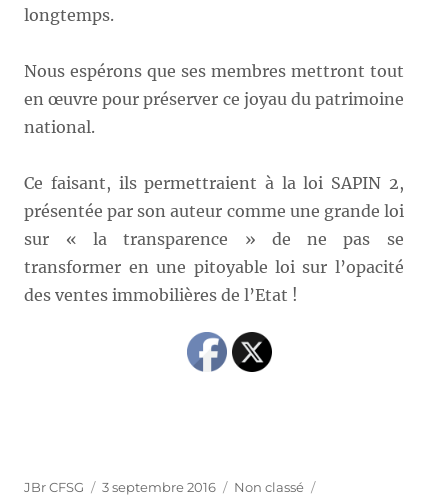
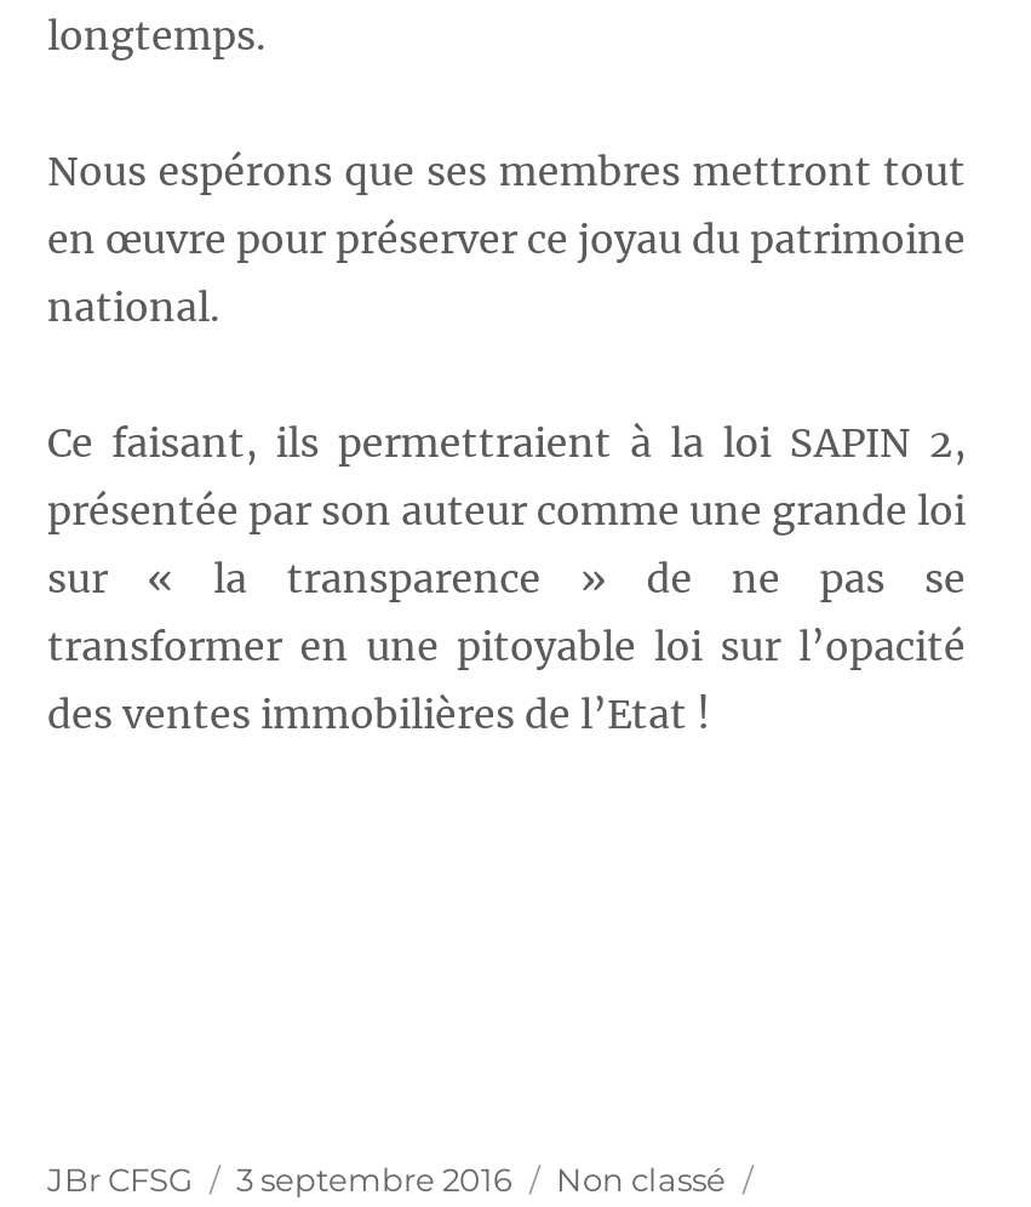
- [image]
